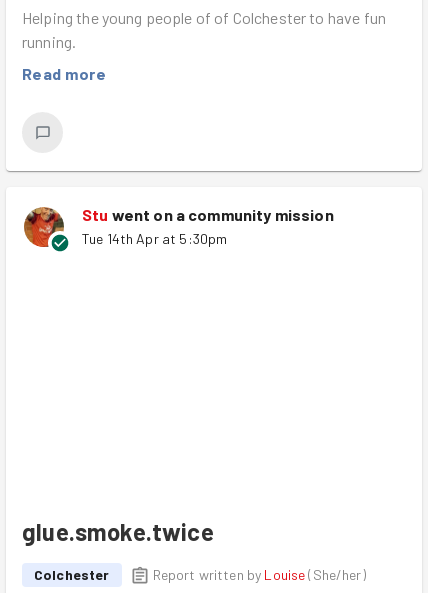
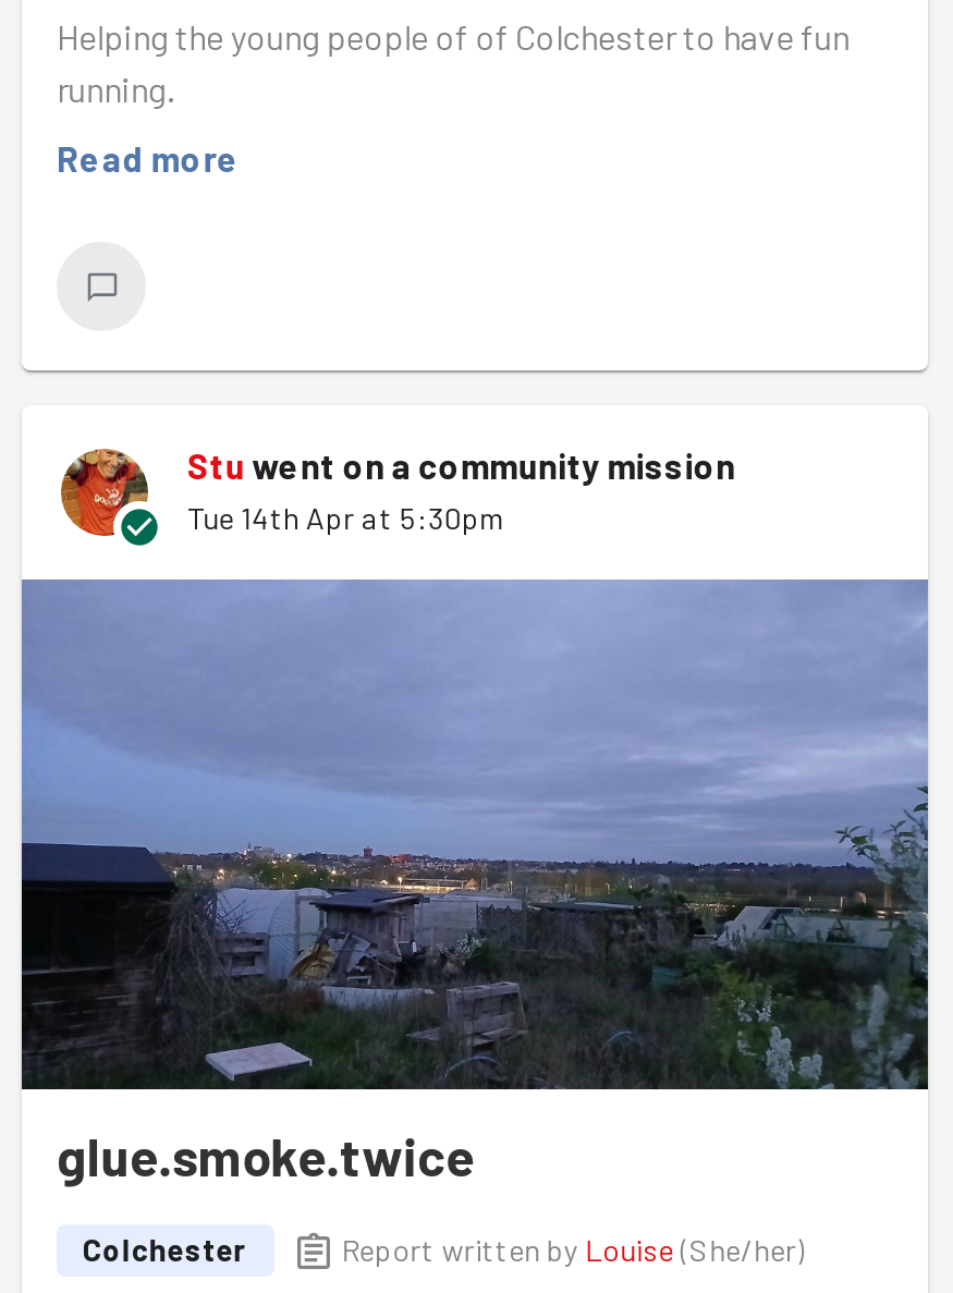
+ [image]
